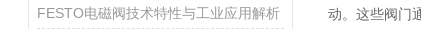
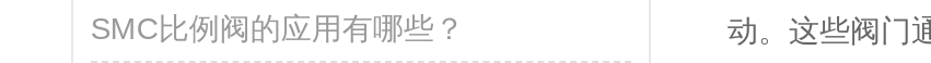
- FESTO电磁阀技术特性与工业应用解析
+ SMC比例阀的应用有哪些？
